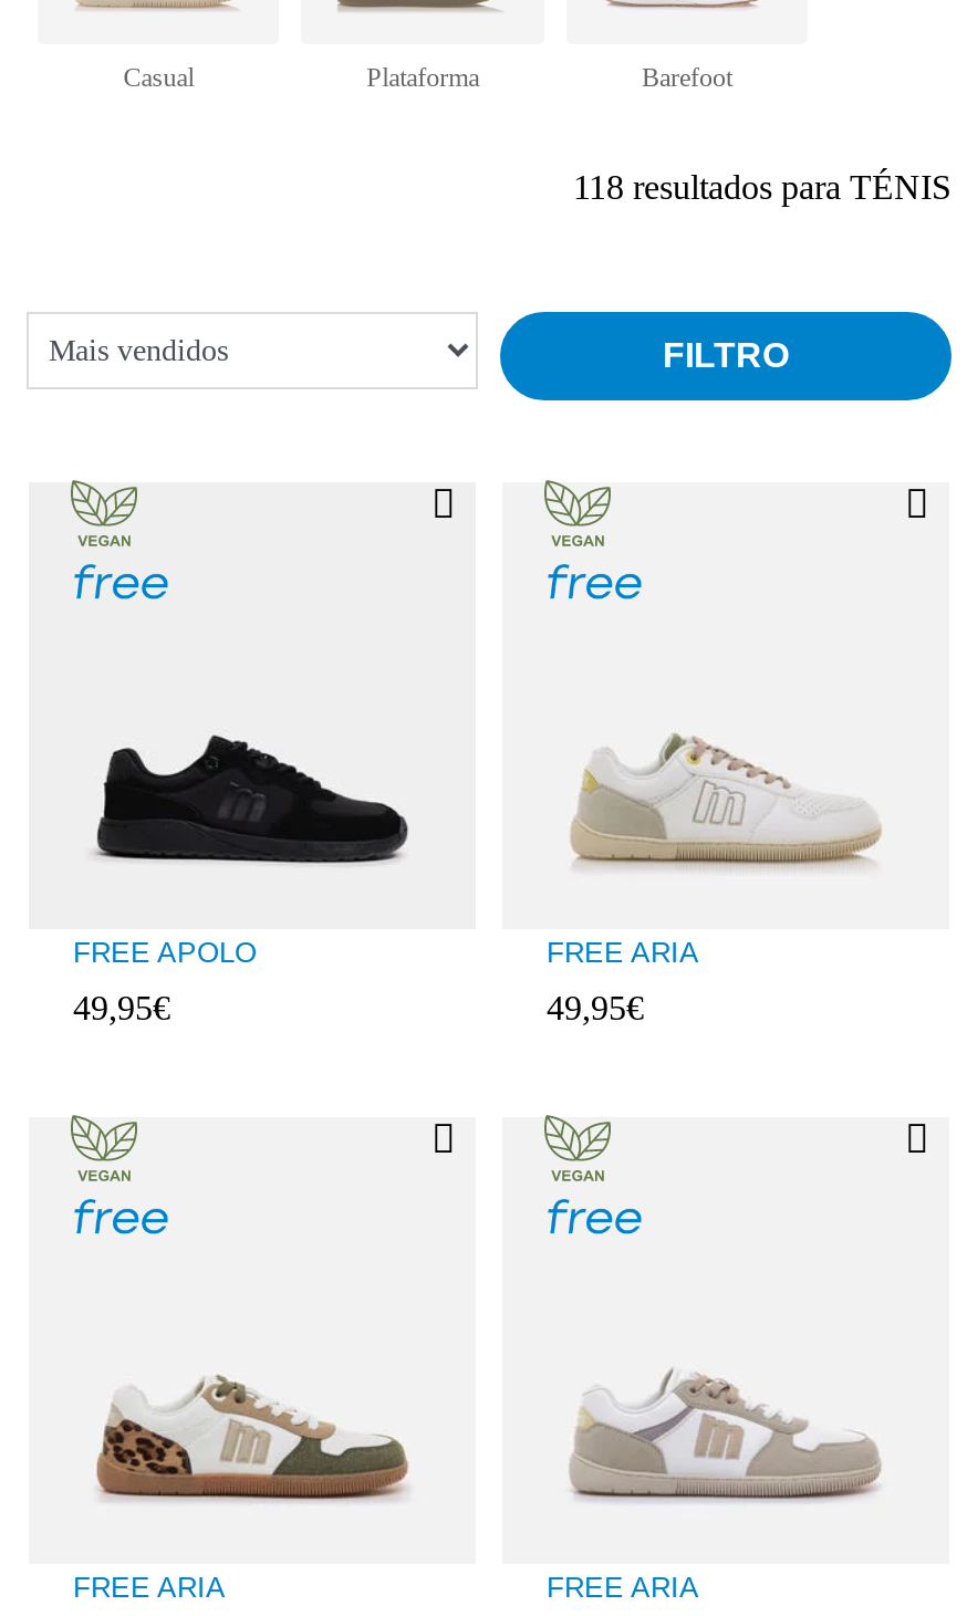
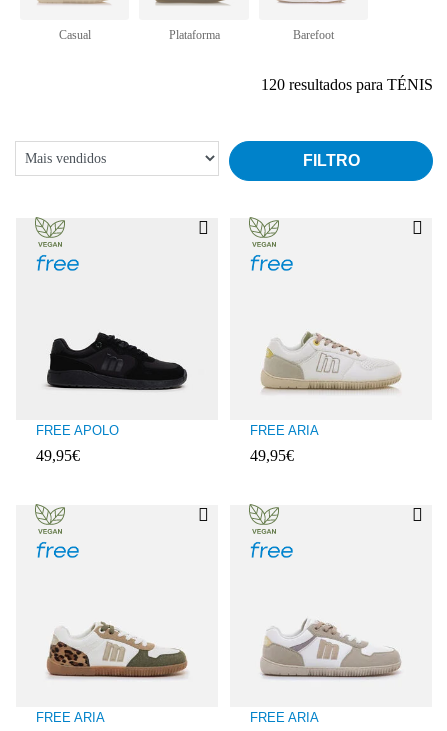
- 118 resultados para TÉNIS
+ 120 resultados para TÉNIS
